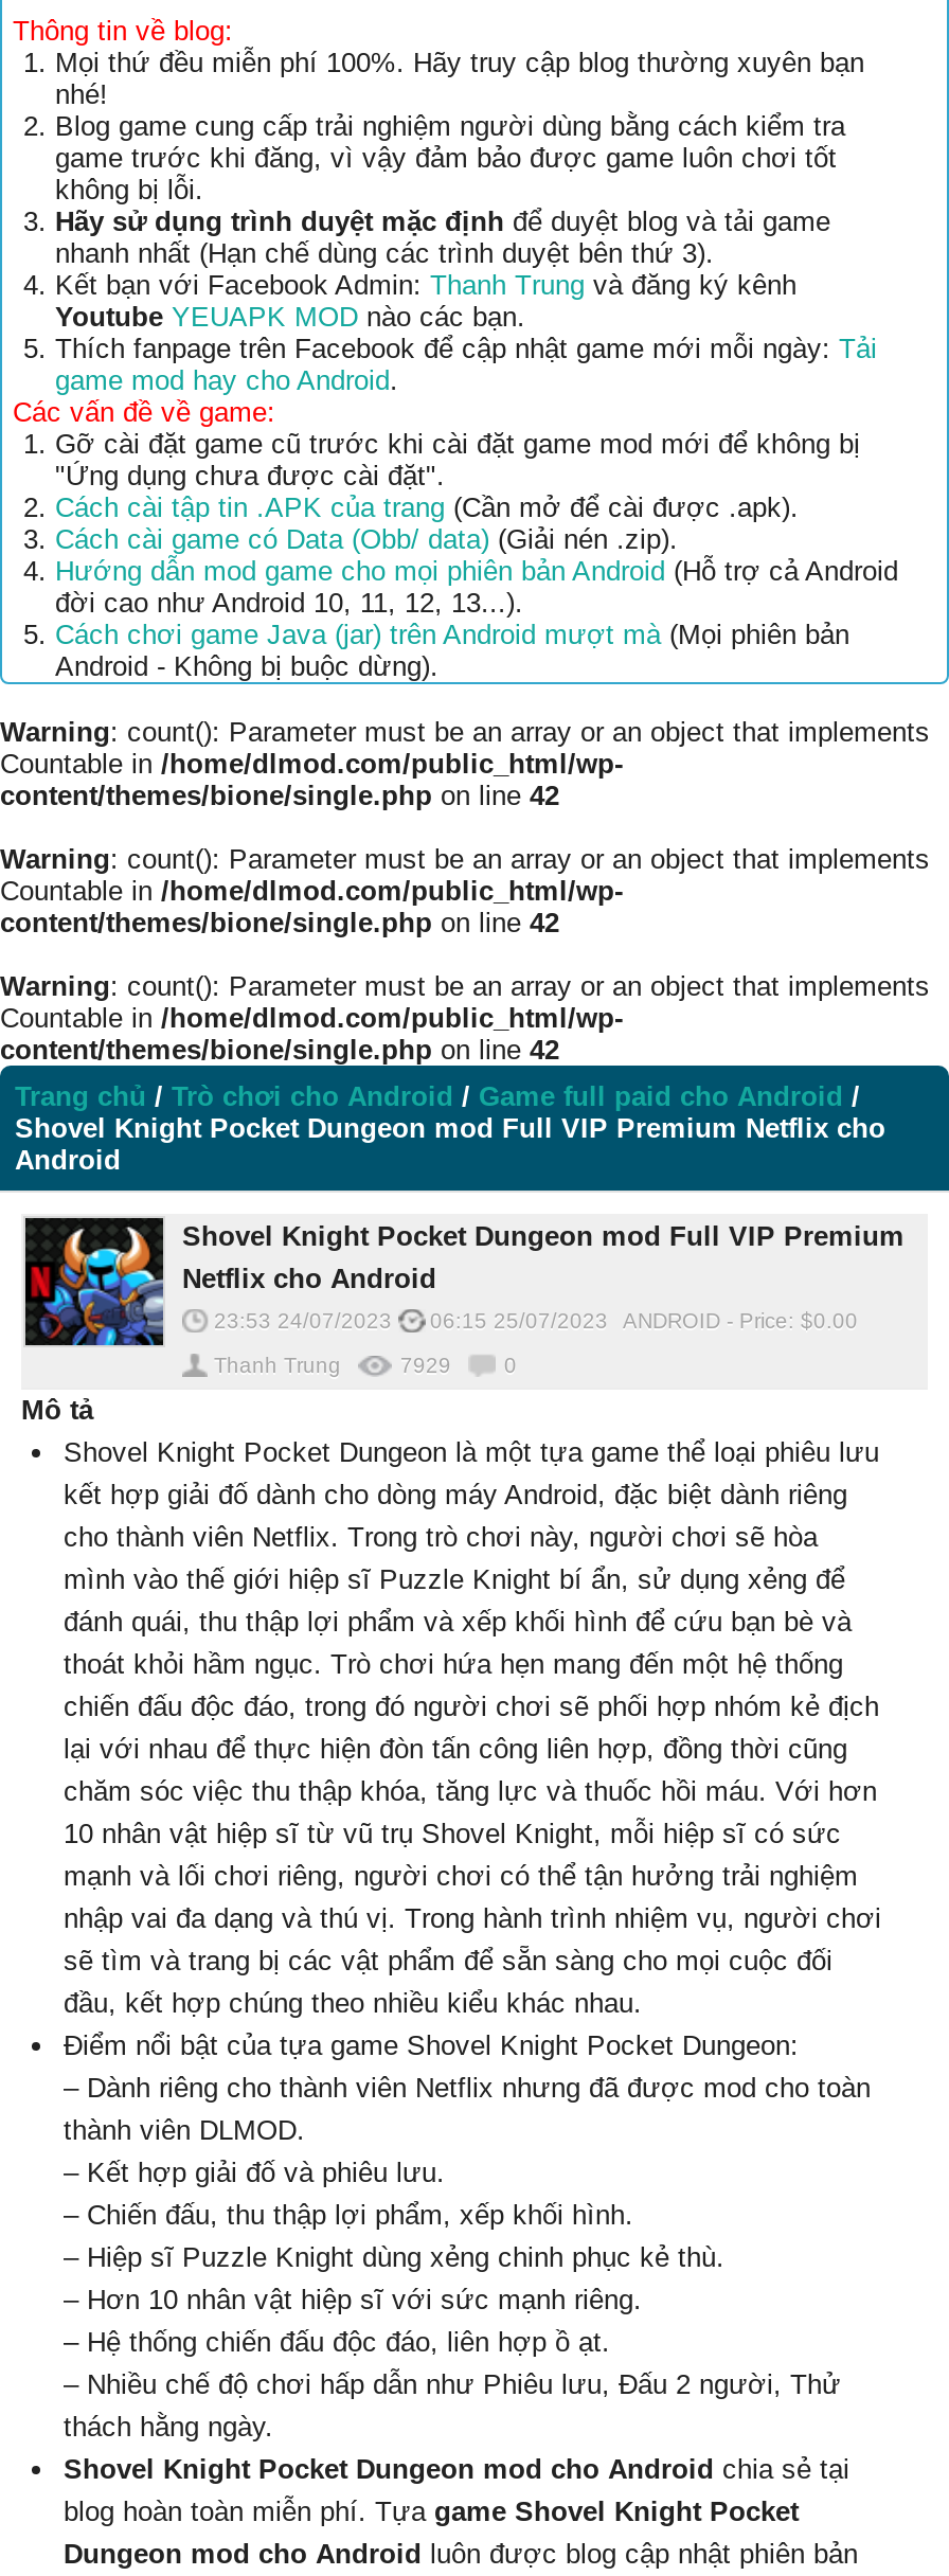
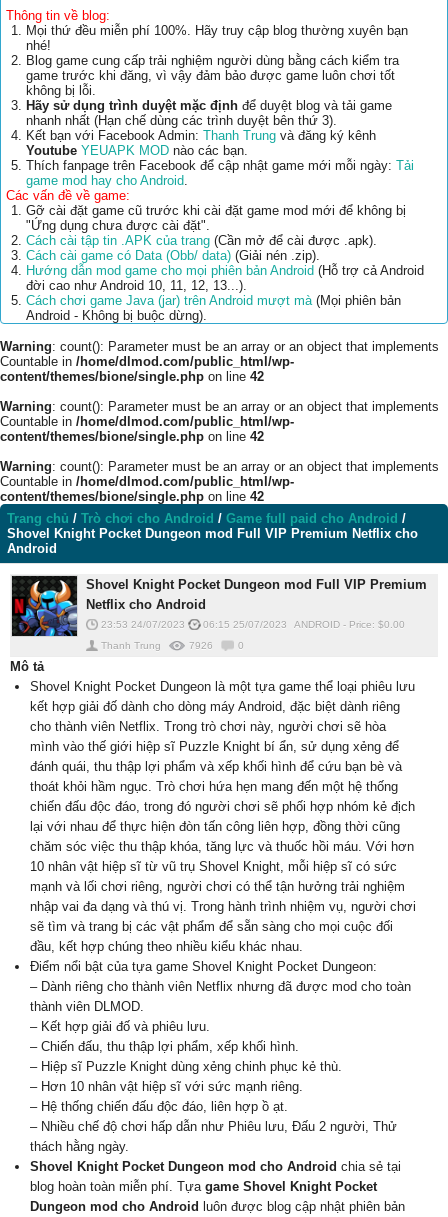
- 7929
+ 7926
